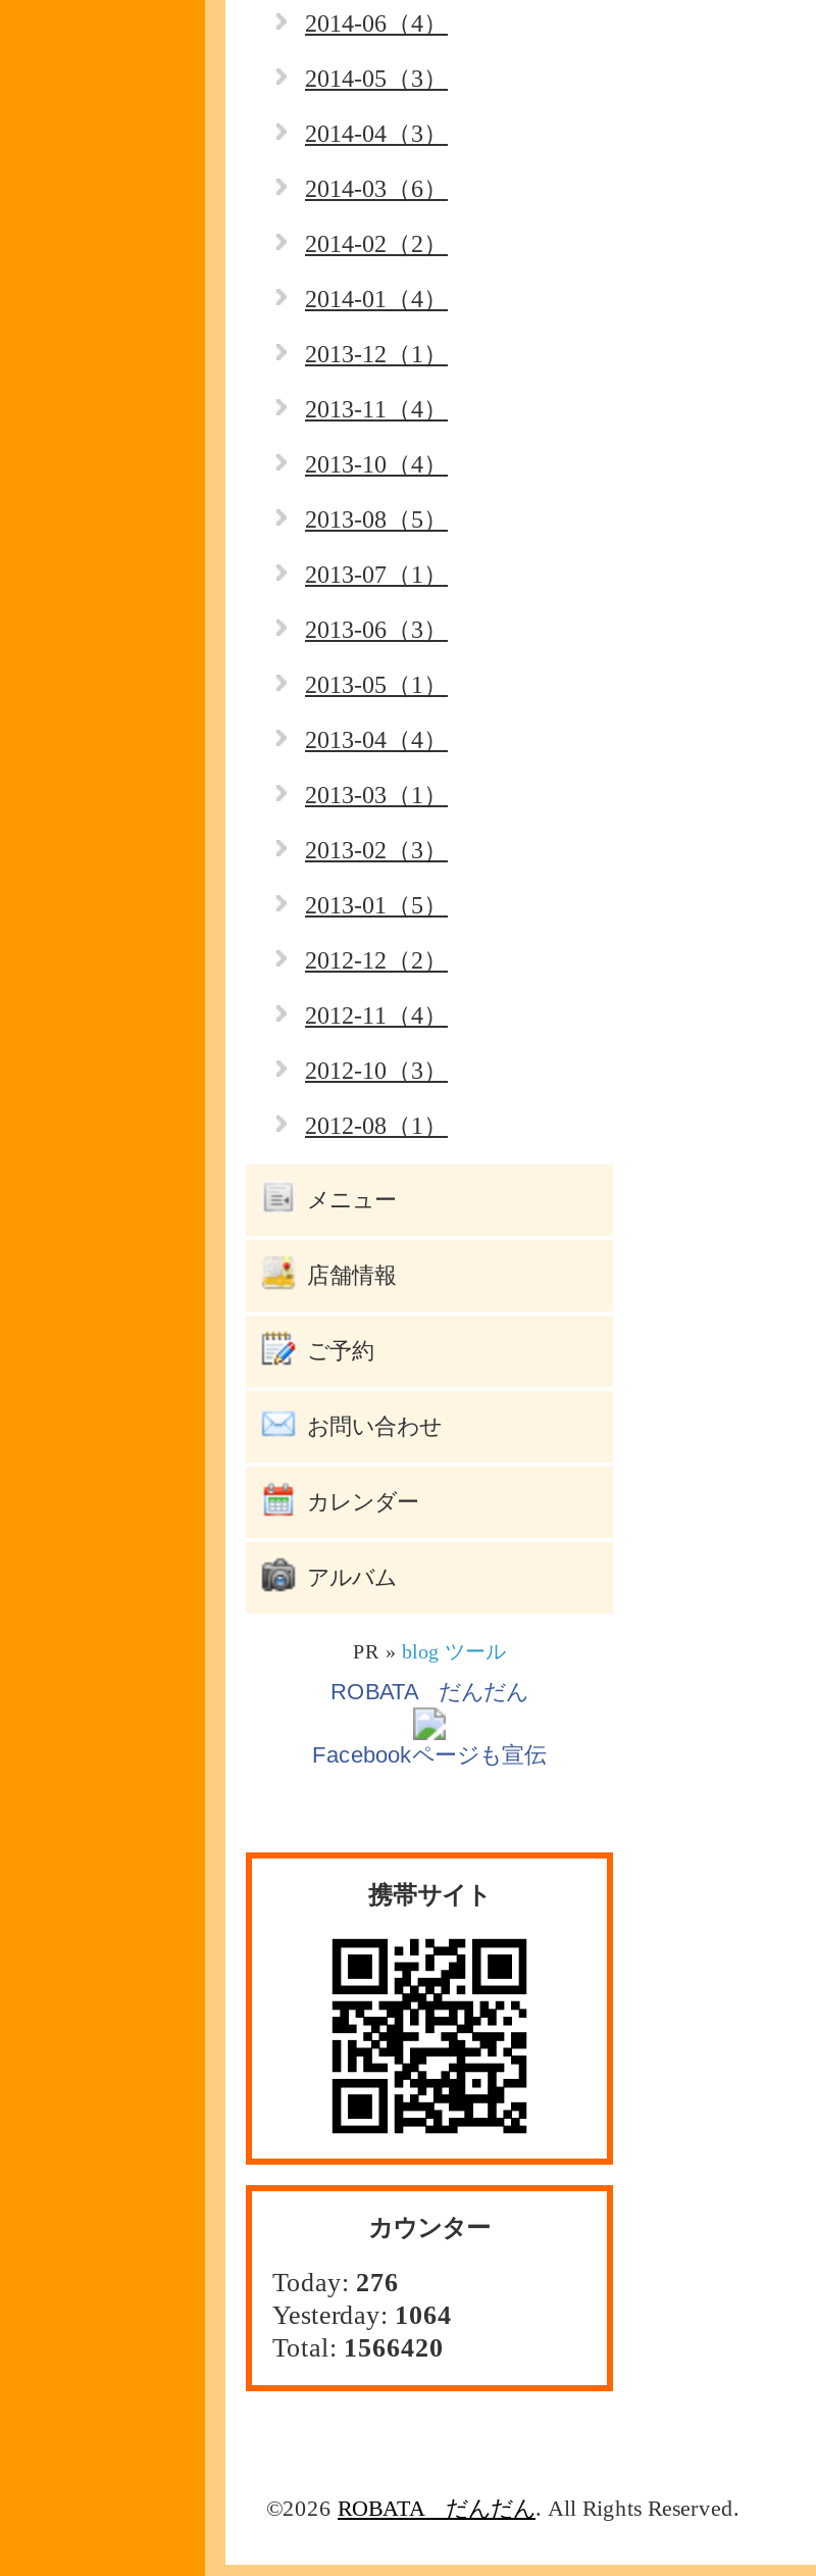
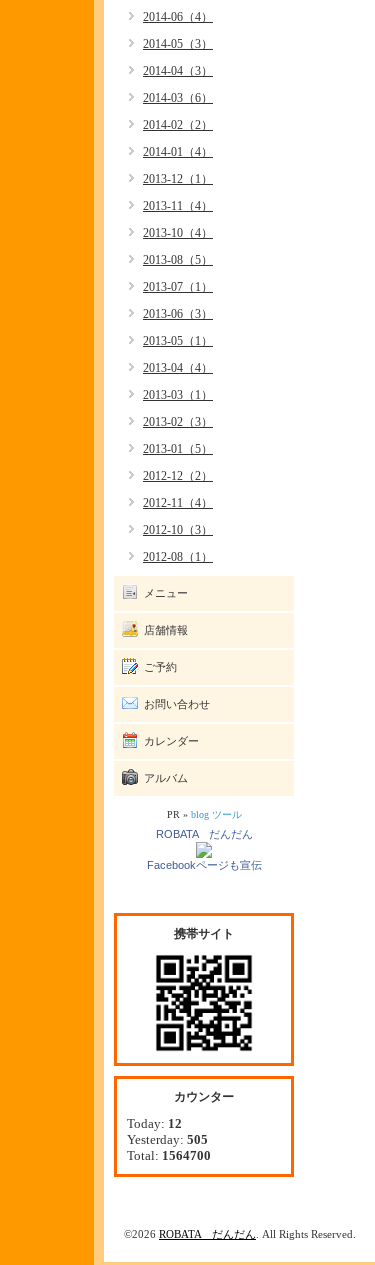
- Today: 276
+ Today: 12

- Yesterday: 1064
+ Yesterday: 505

- Total: 1566420
+ Total: 1564700
